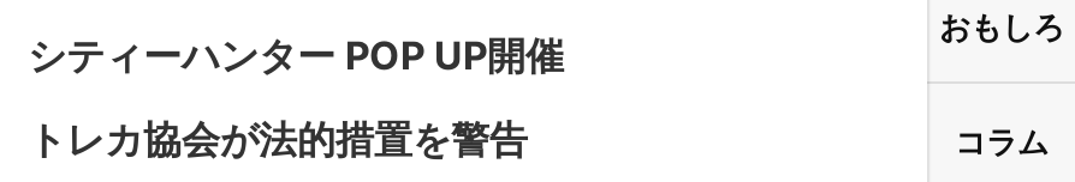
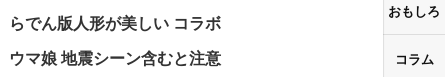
- シティーハンター POP UP開催
+ らでん版人形が美しい コラボ

- トレカ協会が法的措置を警告
+ ウマ娘 地震シーン含むと注意
